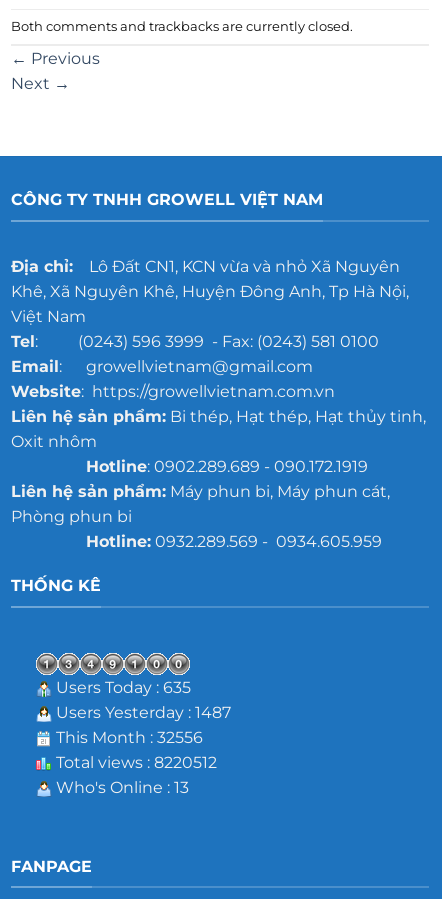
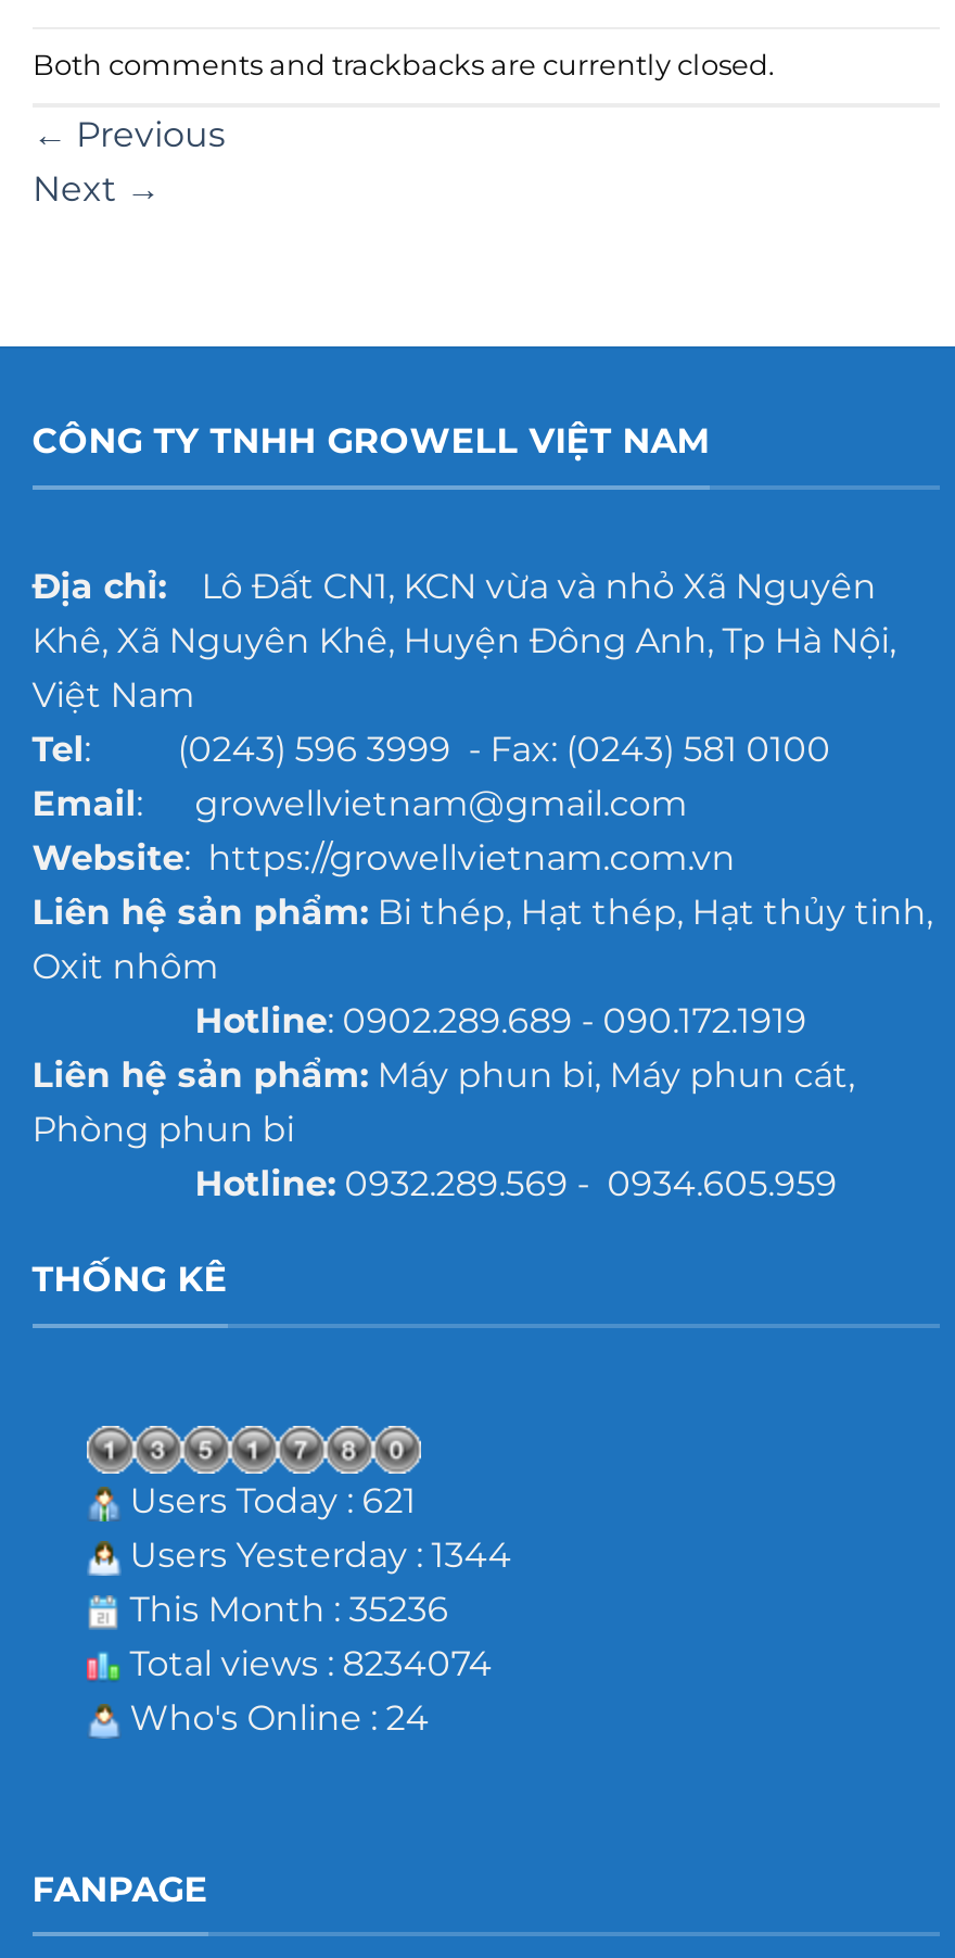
- Users Today : 635
+ Users Today : 621

- Users Yesterday : 1487
+ Users Yesterday : 1344

- This Month : 32556
+ This Month : 35236

- Total views : 8220512
+ Total views : 8234074

- Who's Online : 13
+ Who's Online : 24
